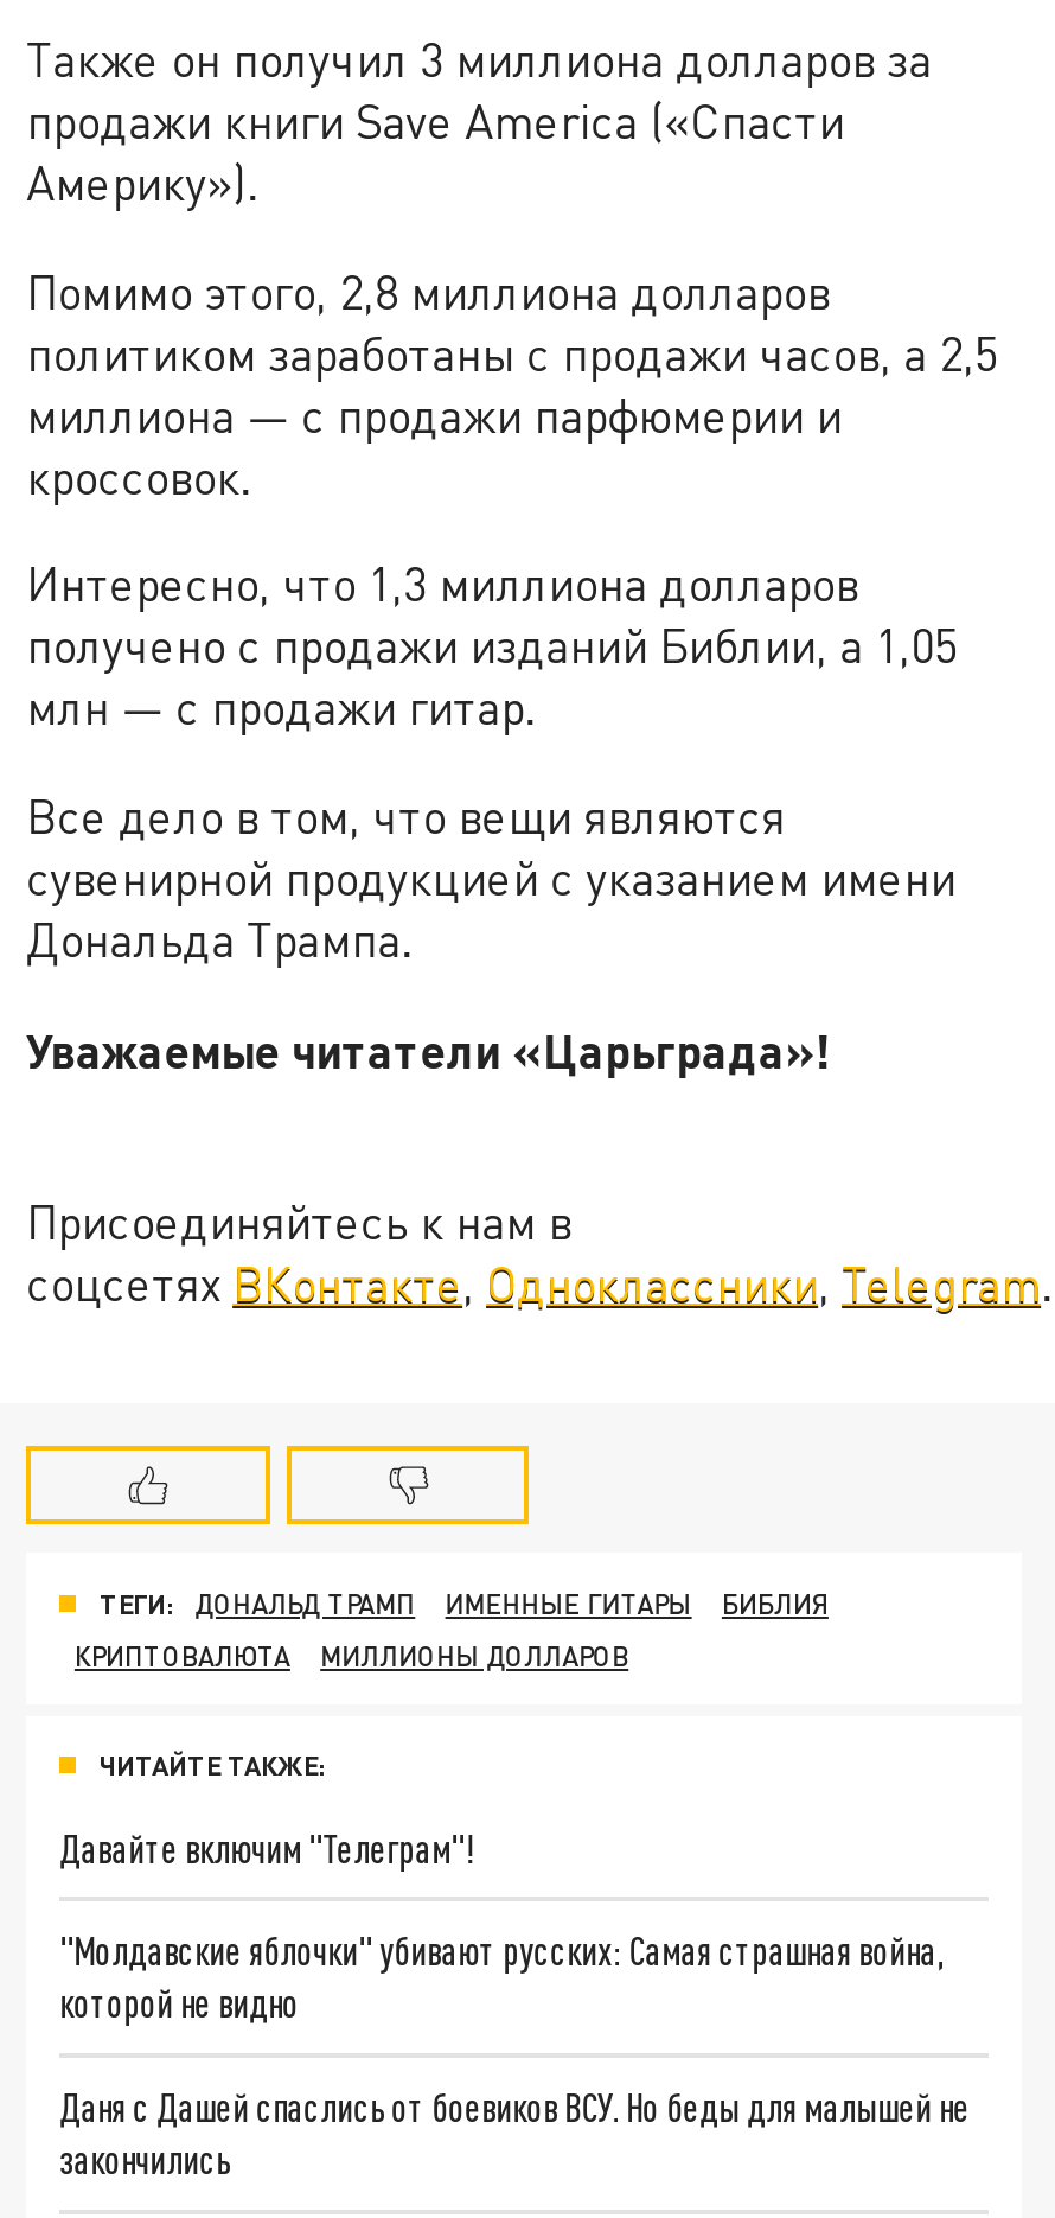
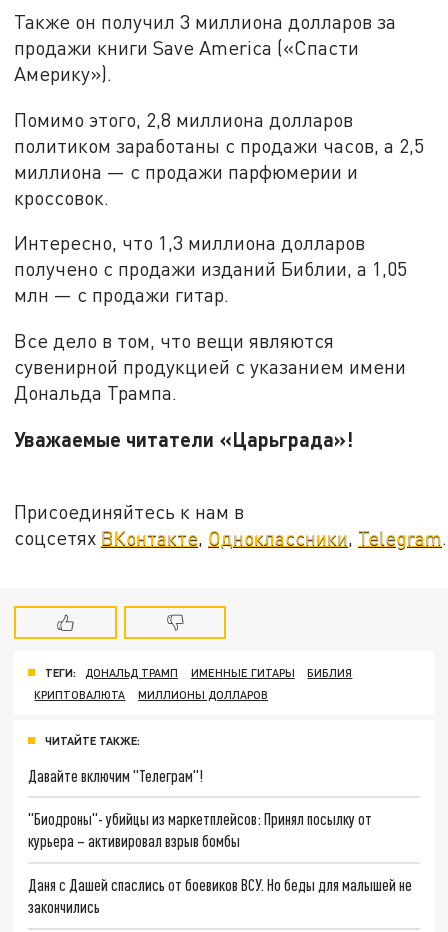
- "Молдавские яблочки" убивают русских: Самая страшная война,
- которой не видно
+ "Биодроны"- убийцы из маркетплейсов: Принял посылку от
+ курьера – активировал взрыв бомбы
